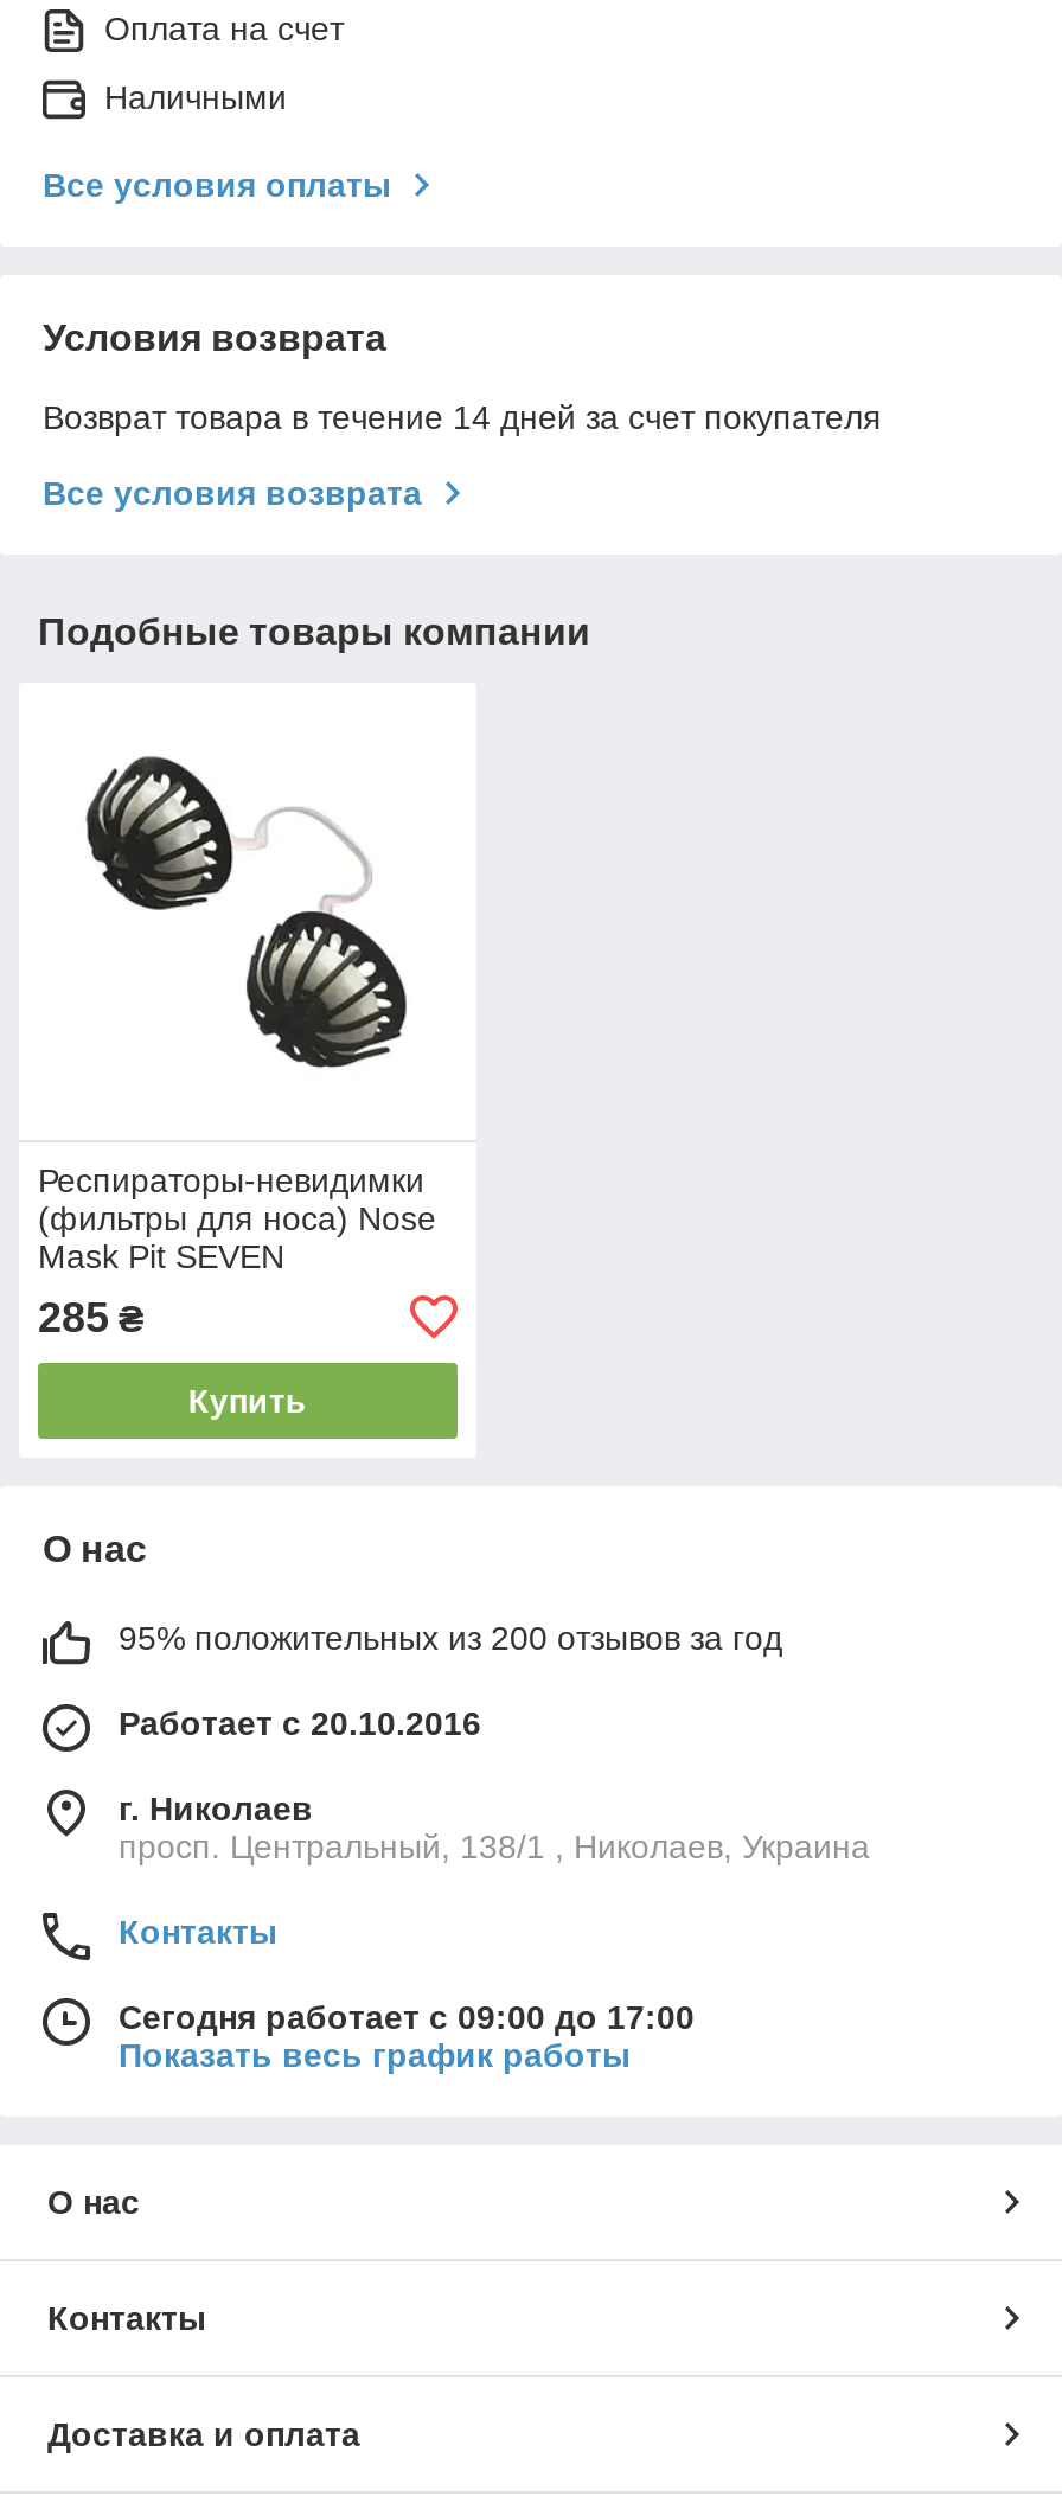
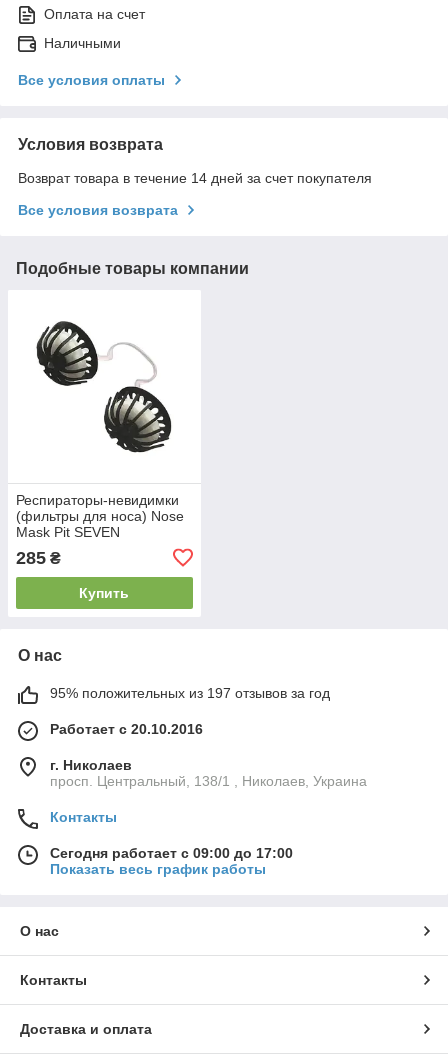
- 95% положительных из 200 отзывов за год
+ 95% положительных из 197 отзывов за год
